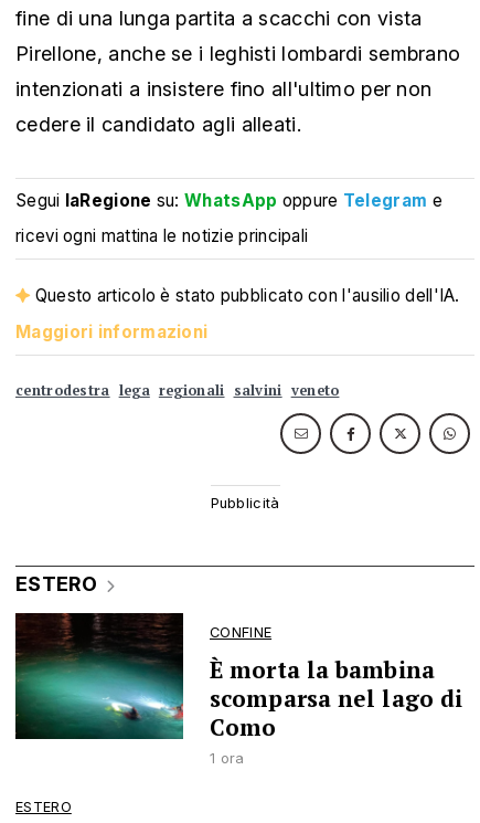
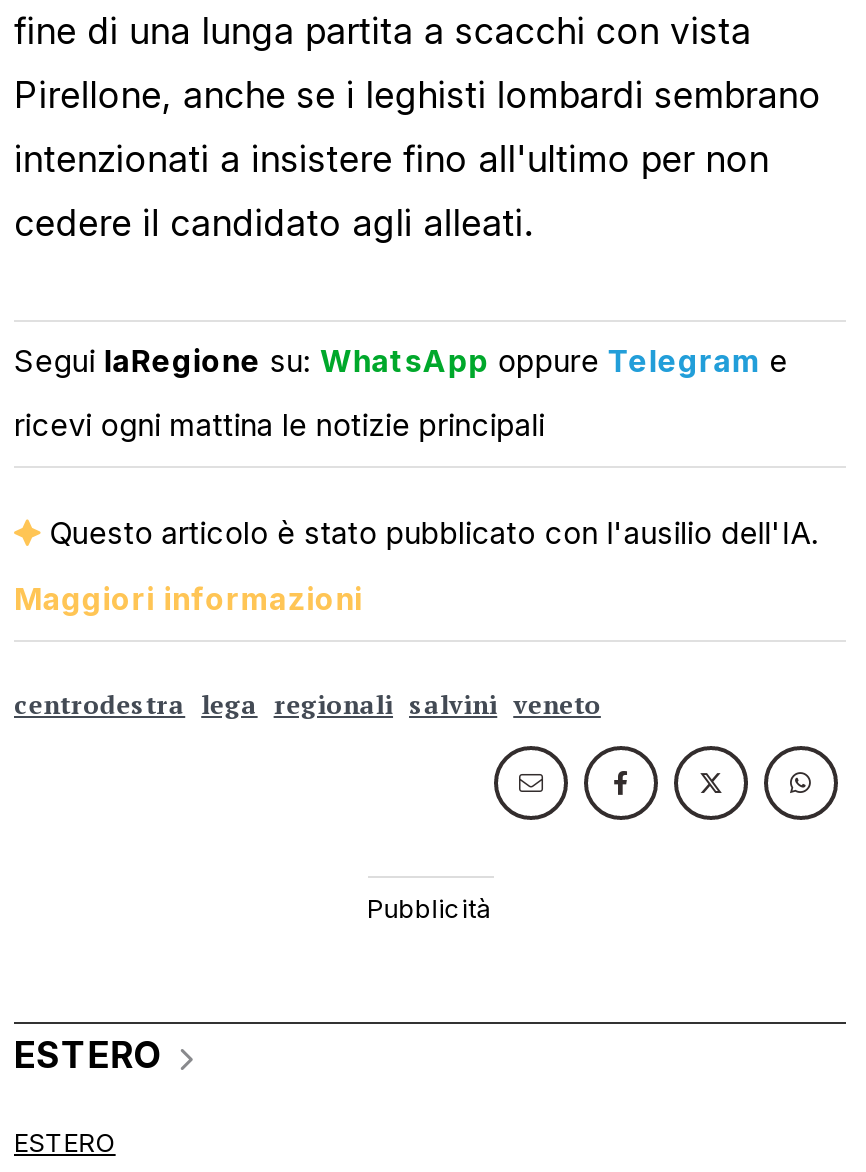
- [image]
- CONFINE
- È morta la bambina
- scomparsa nel lago di
- Como
- 1 ora
